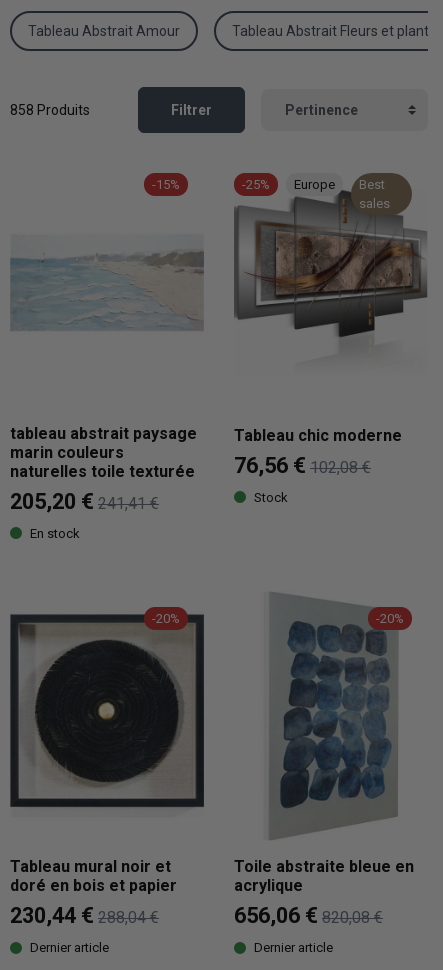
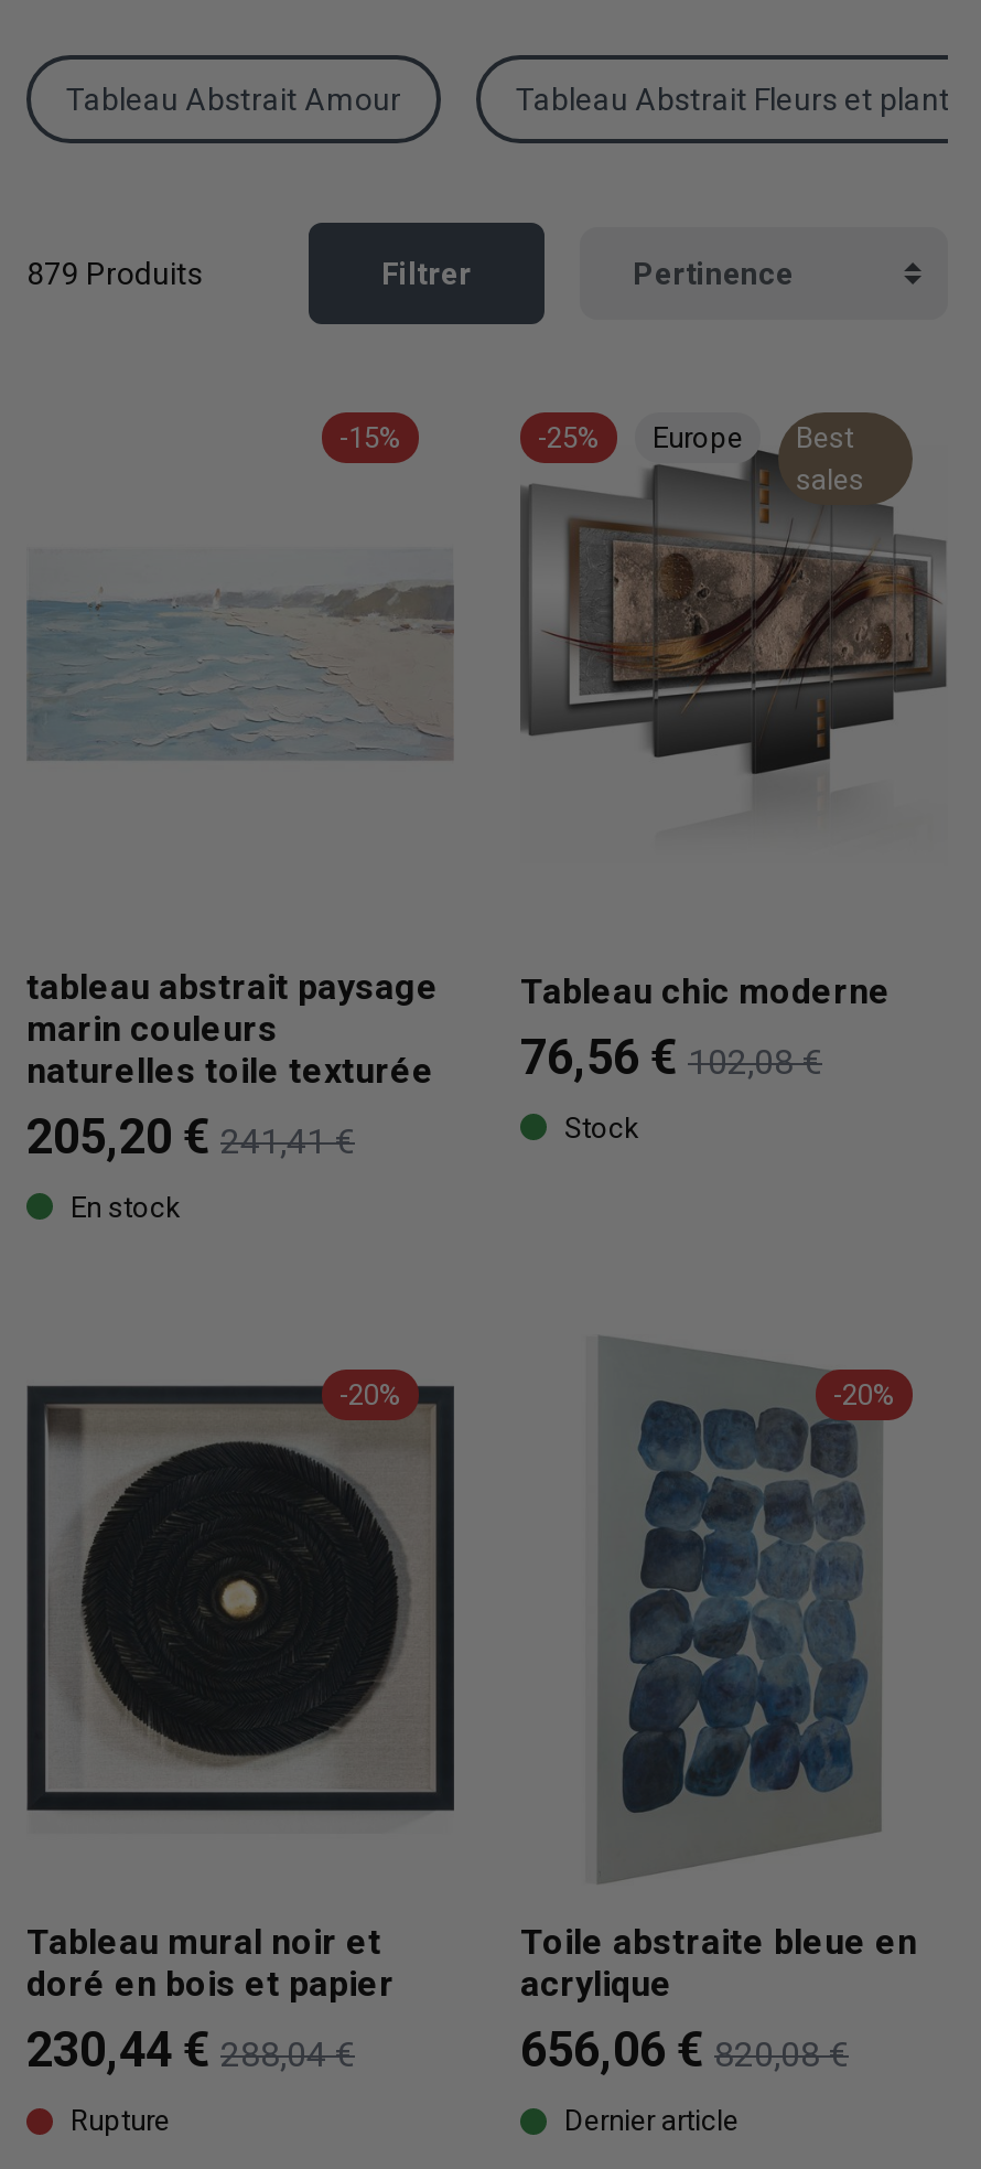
- 858 Produits
+ 879 Produits

- Dernier article
+ Rupture
